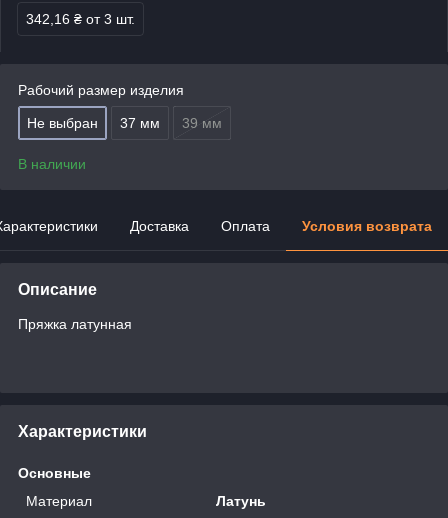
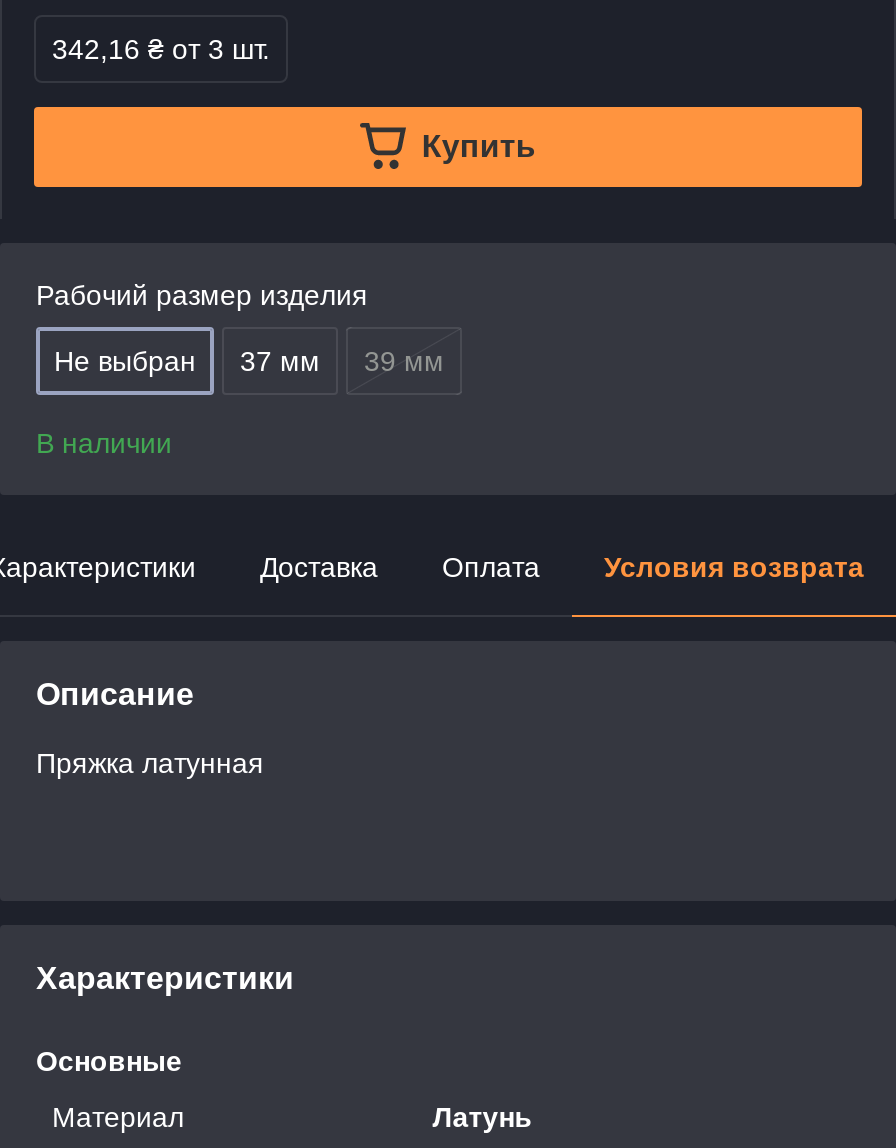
+ Купить
